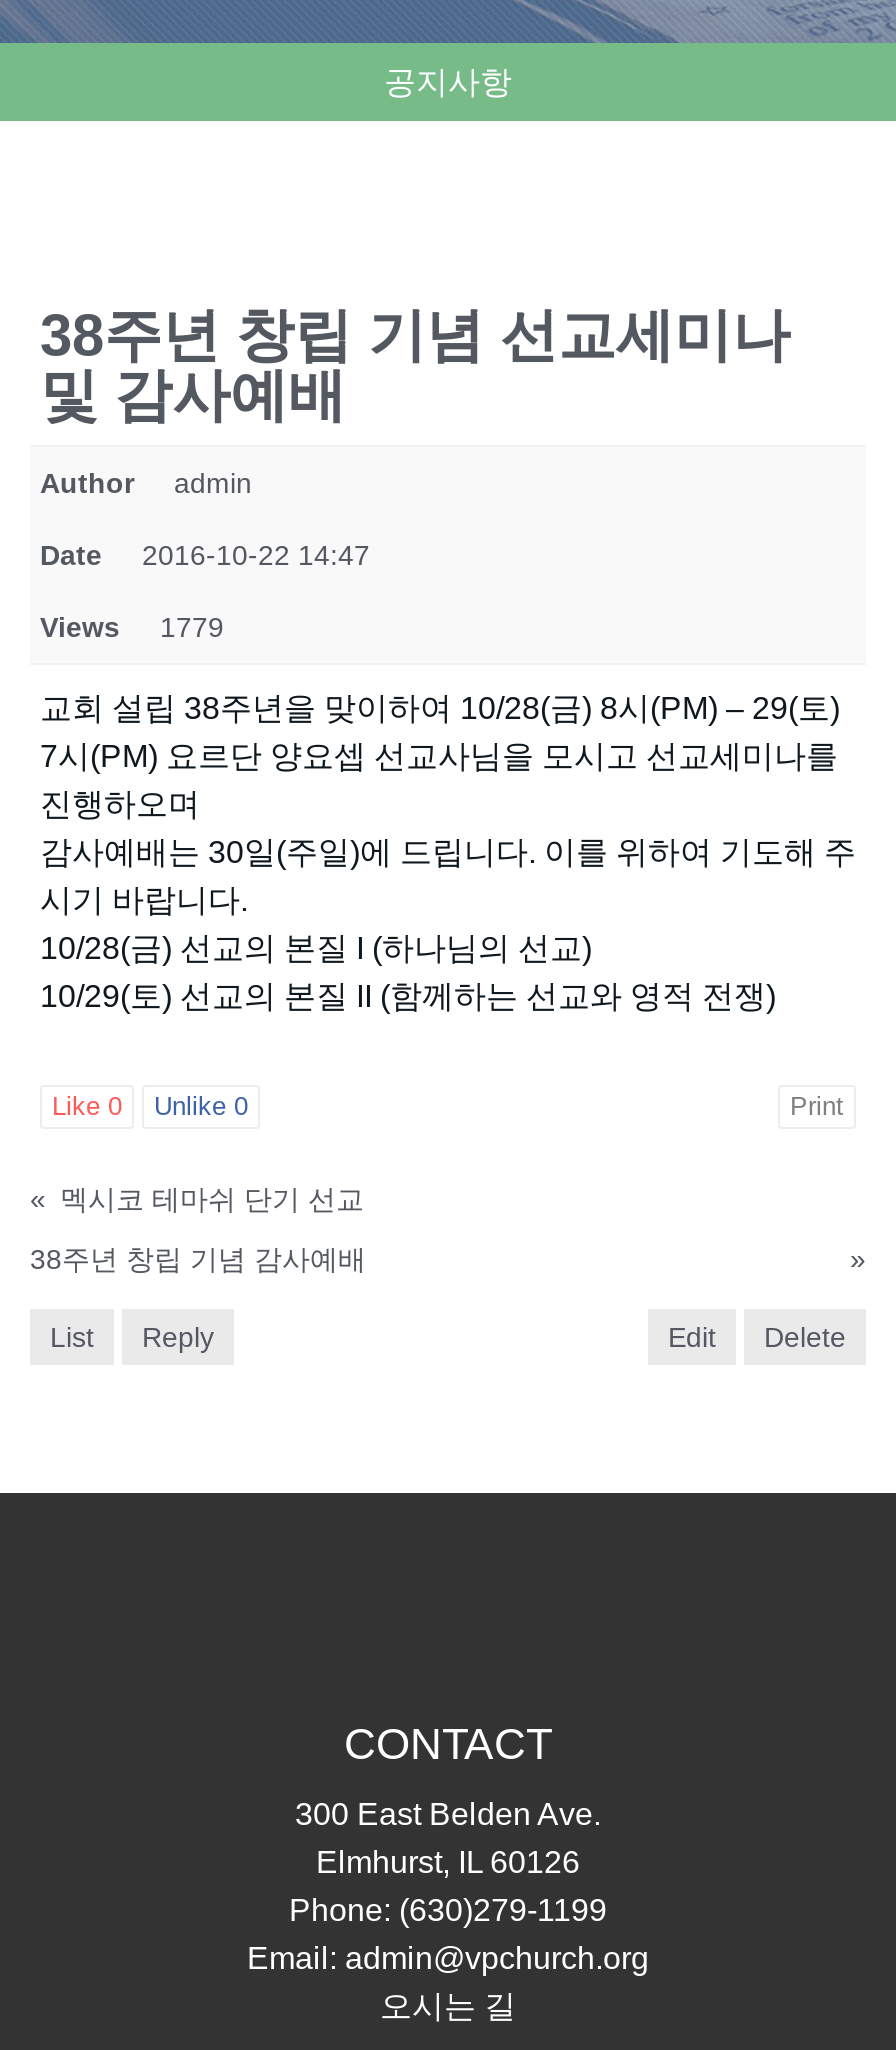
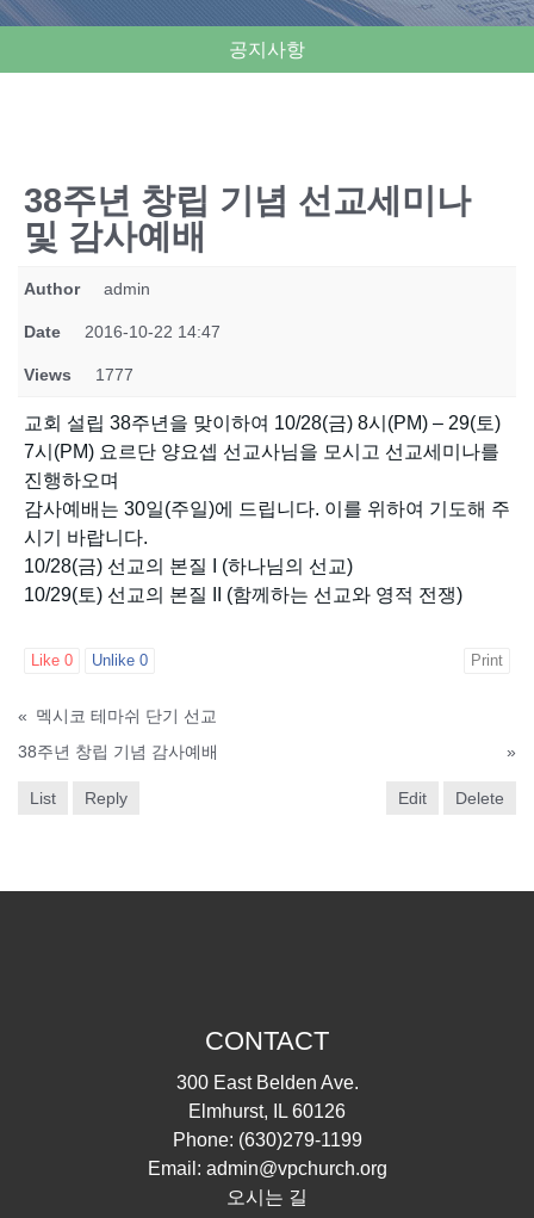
- Views 1779
+ Views 1777
